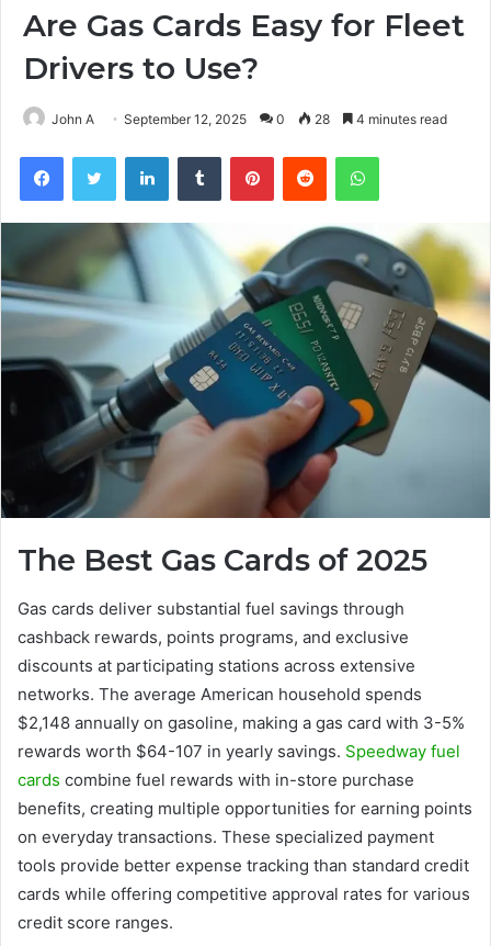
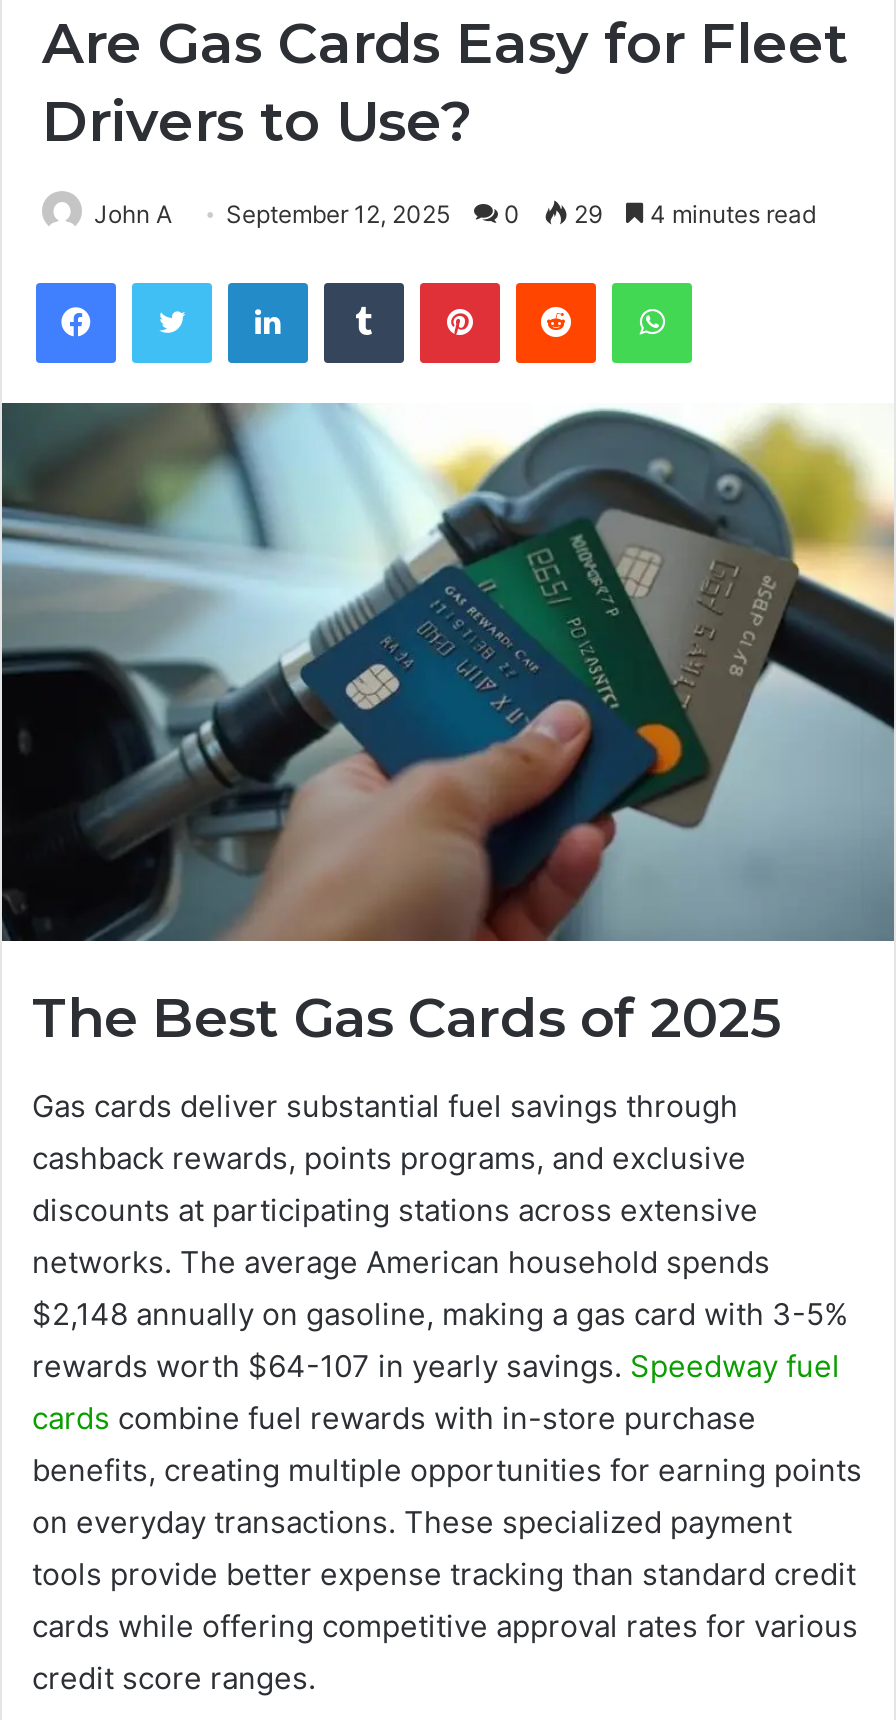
- John A September 12, 2025 0 28 4 minutes read
+ John A September 12, 2025 0 29 4 minutes read
